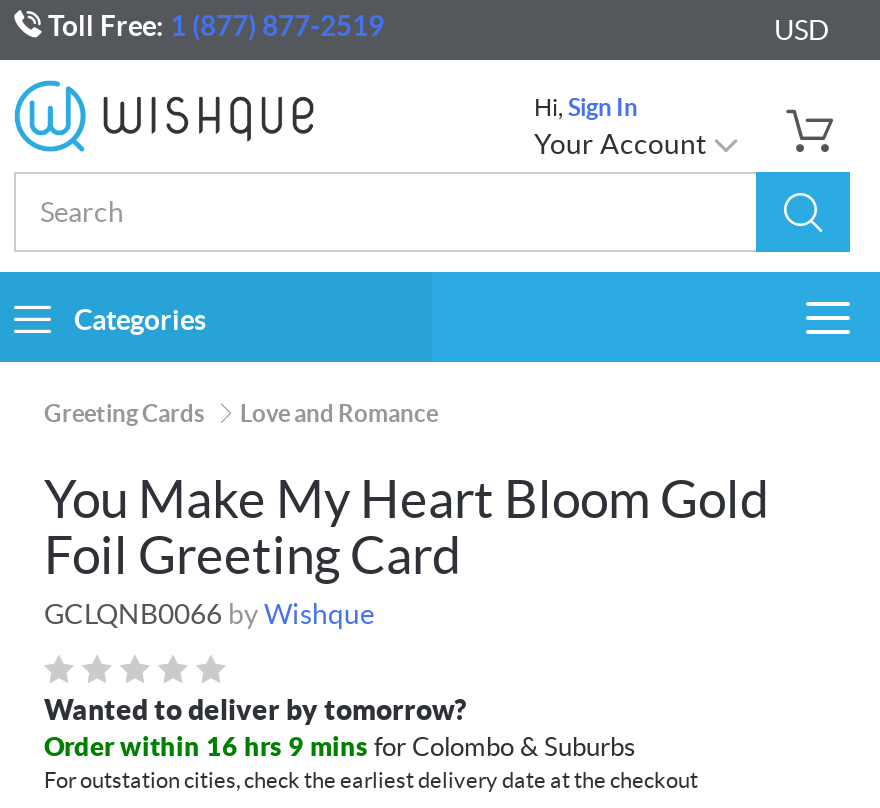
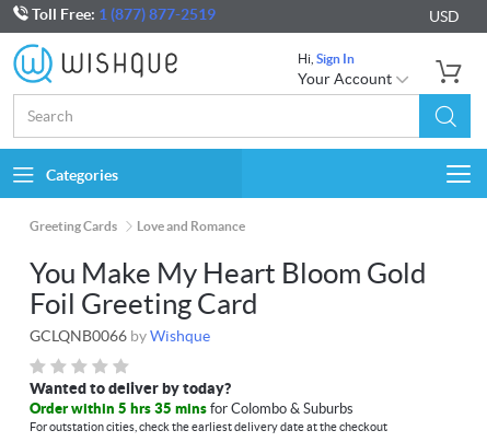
- Wanted to deliver by tomorrow?
+ Wanted to deliver by today?

- Order within 16 hrs 9 mins for Colombo & Suburbs
+ Order within 5 hrs 35 mins for Colombo & Suburbs
